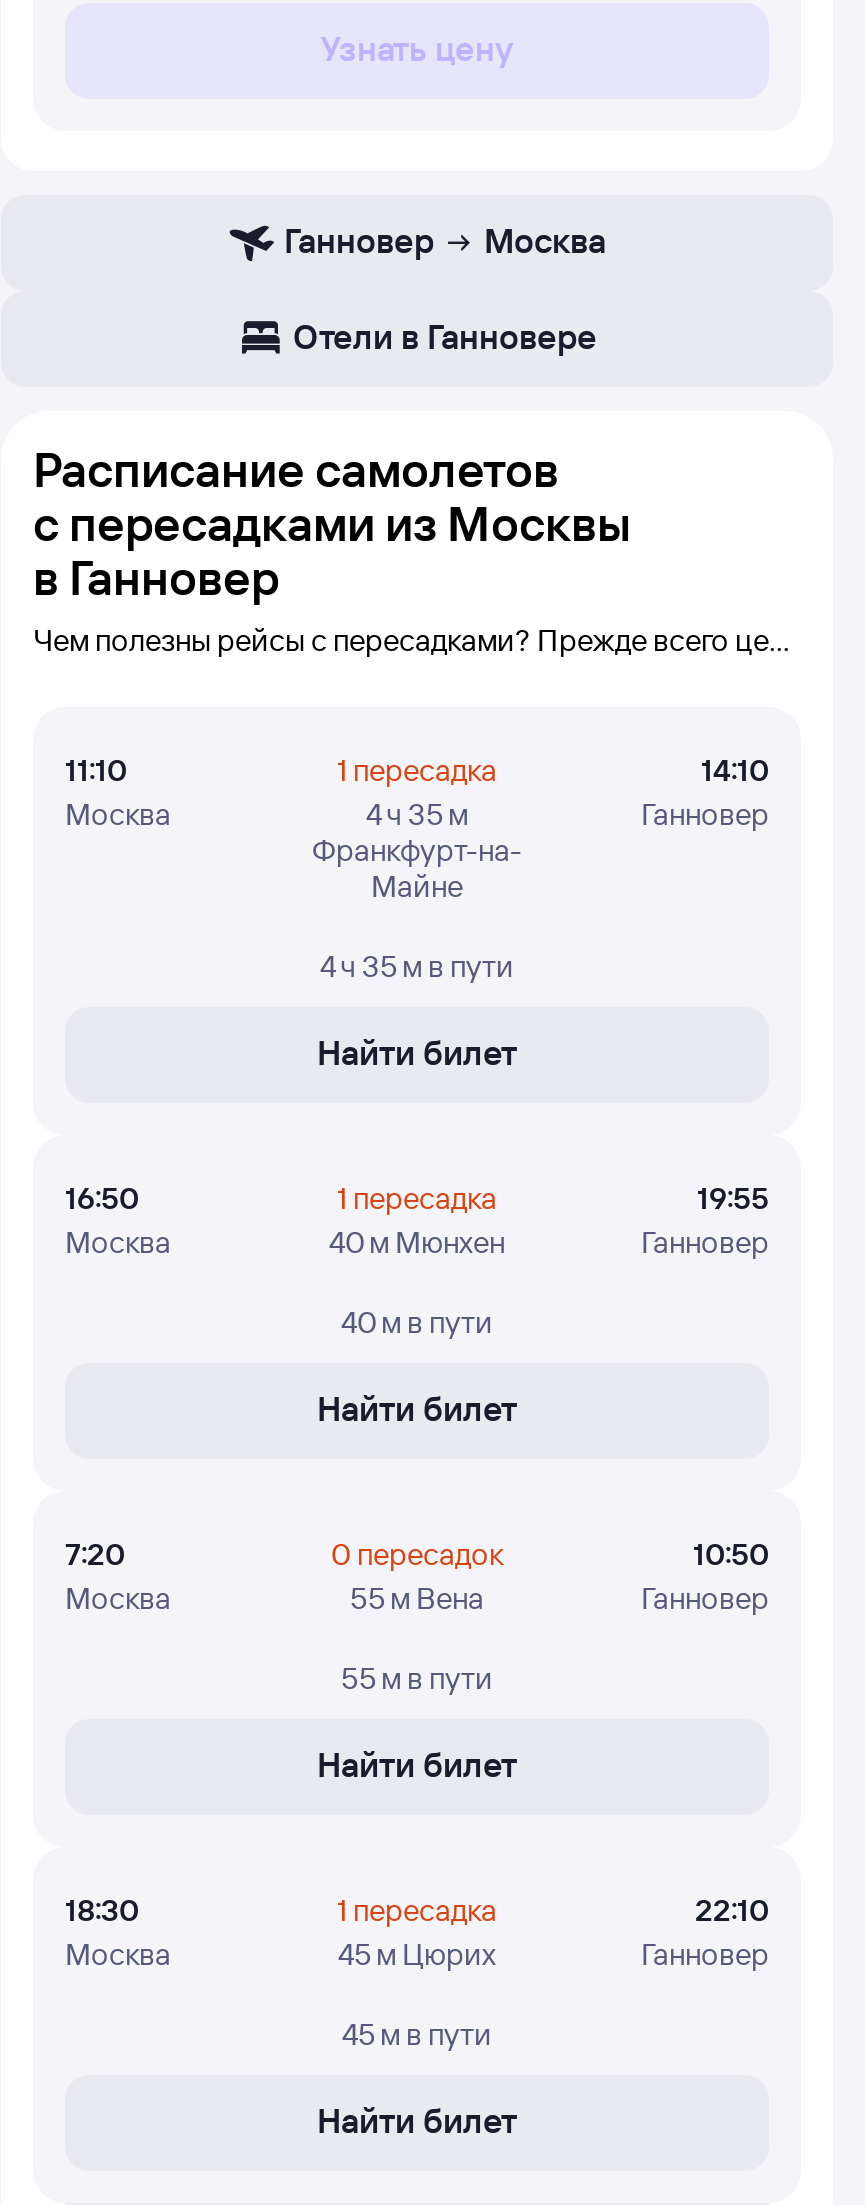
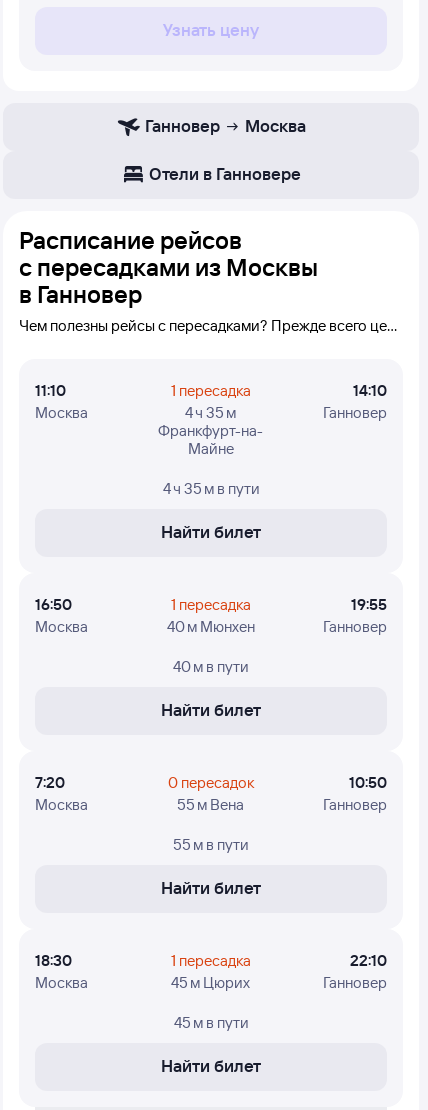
- Расписание самолетов
+ Расписание рейсов
